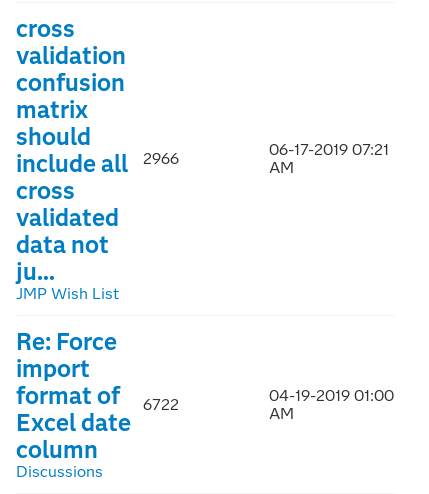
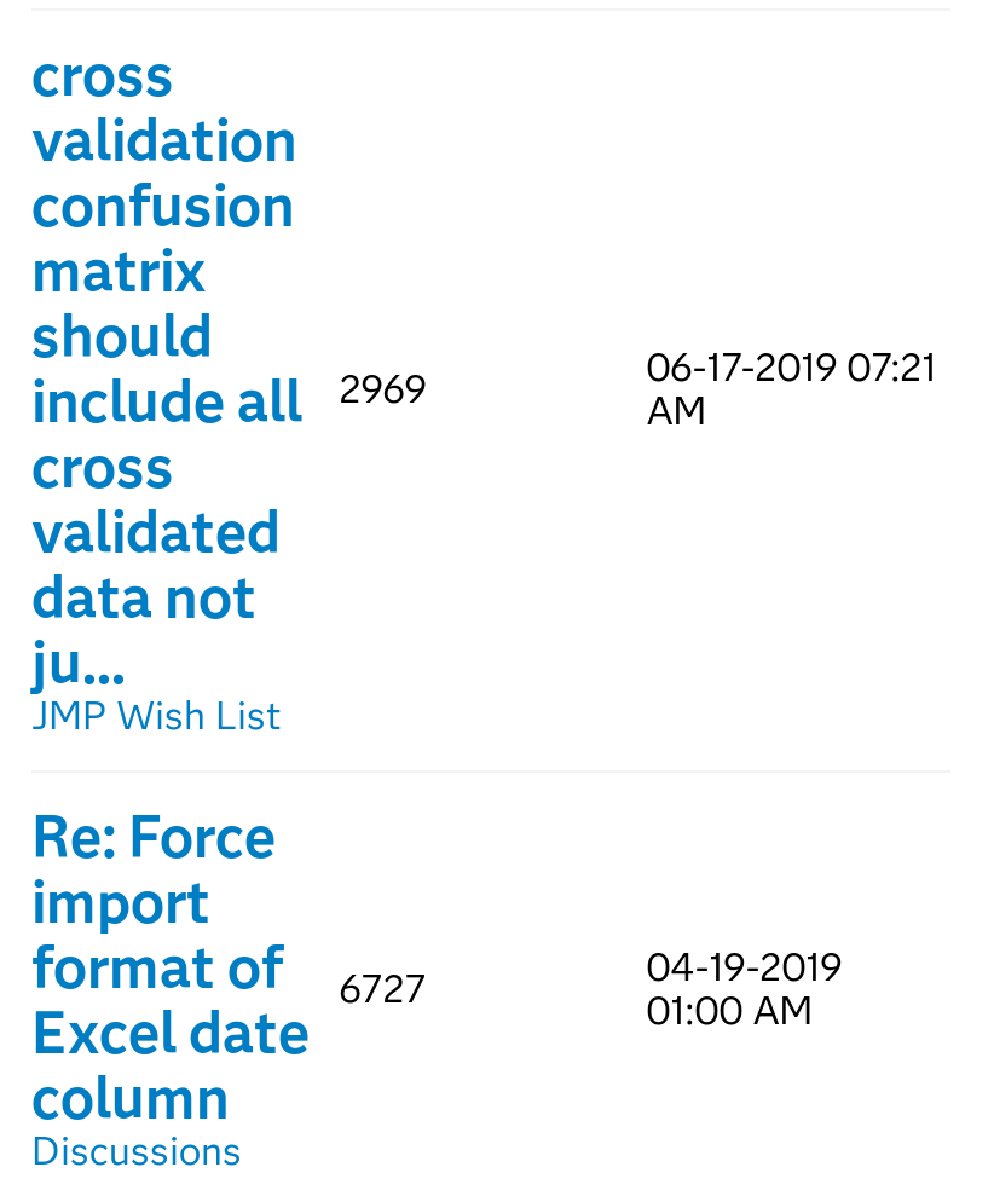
- include all 2966
+ include all 2969

- 6722
- 04-19-2019 01:00
- AM
+ 6727
+ 04-19-2019
+ 01:00 AM
